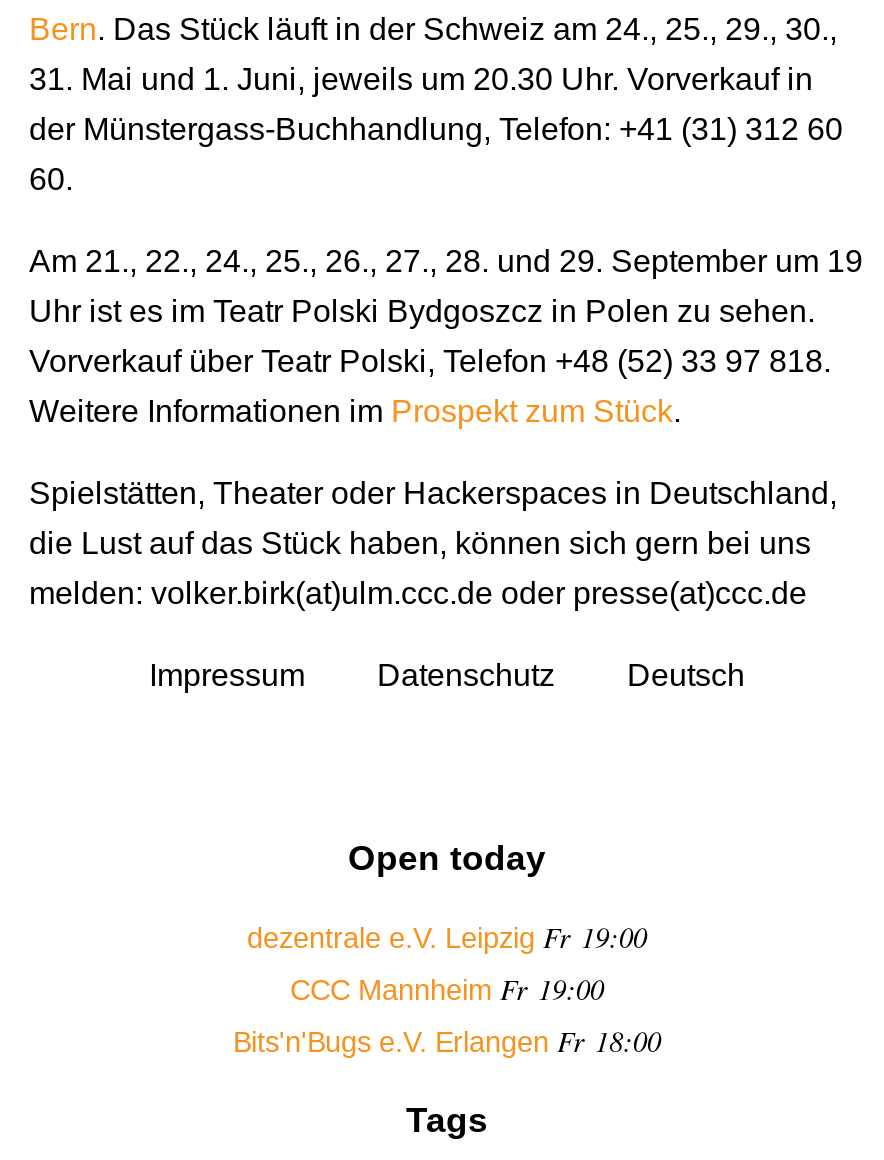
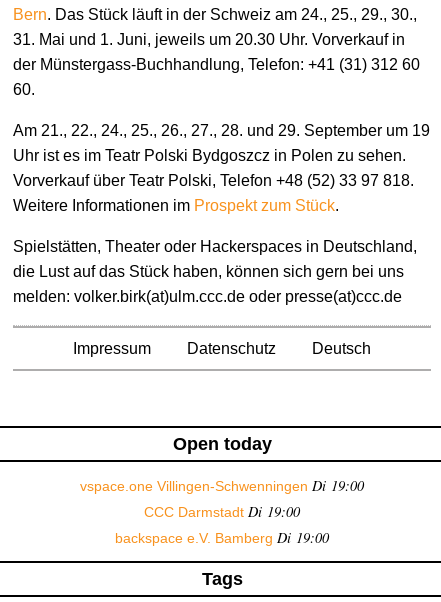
- dezentrale e.V. Leipzig Fr 19:00
- CCC Mannheim Fr 19:00
- Bits'n'Bugs e.V. Erlangen Fr 18:00
+ vspace.one Villingen-Schwenningen Di 19:00
+ CCC Darmstadt Di 19:00
+ backspace e.V. Bamberg Di 19:00
